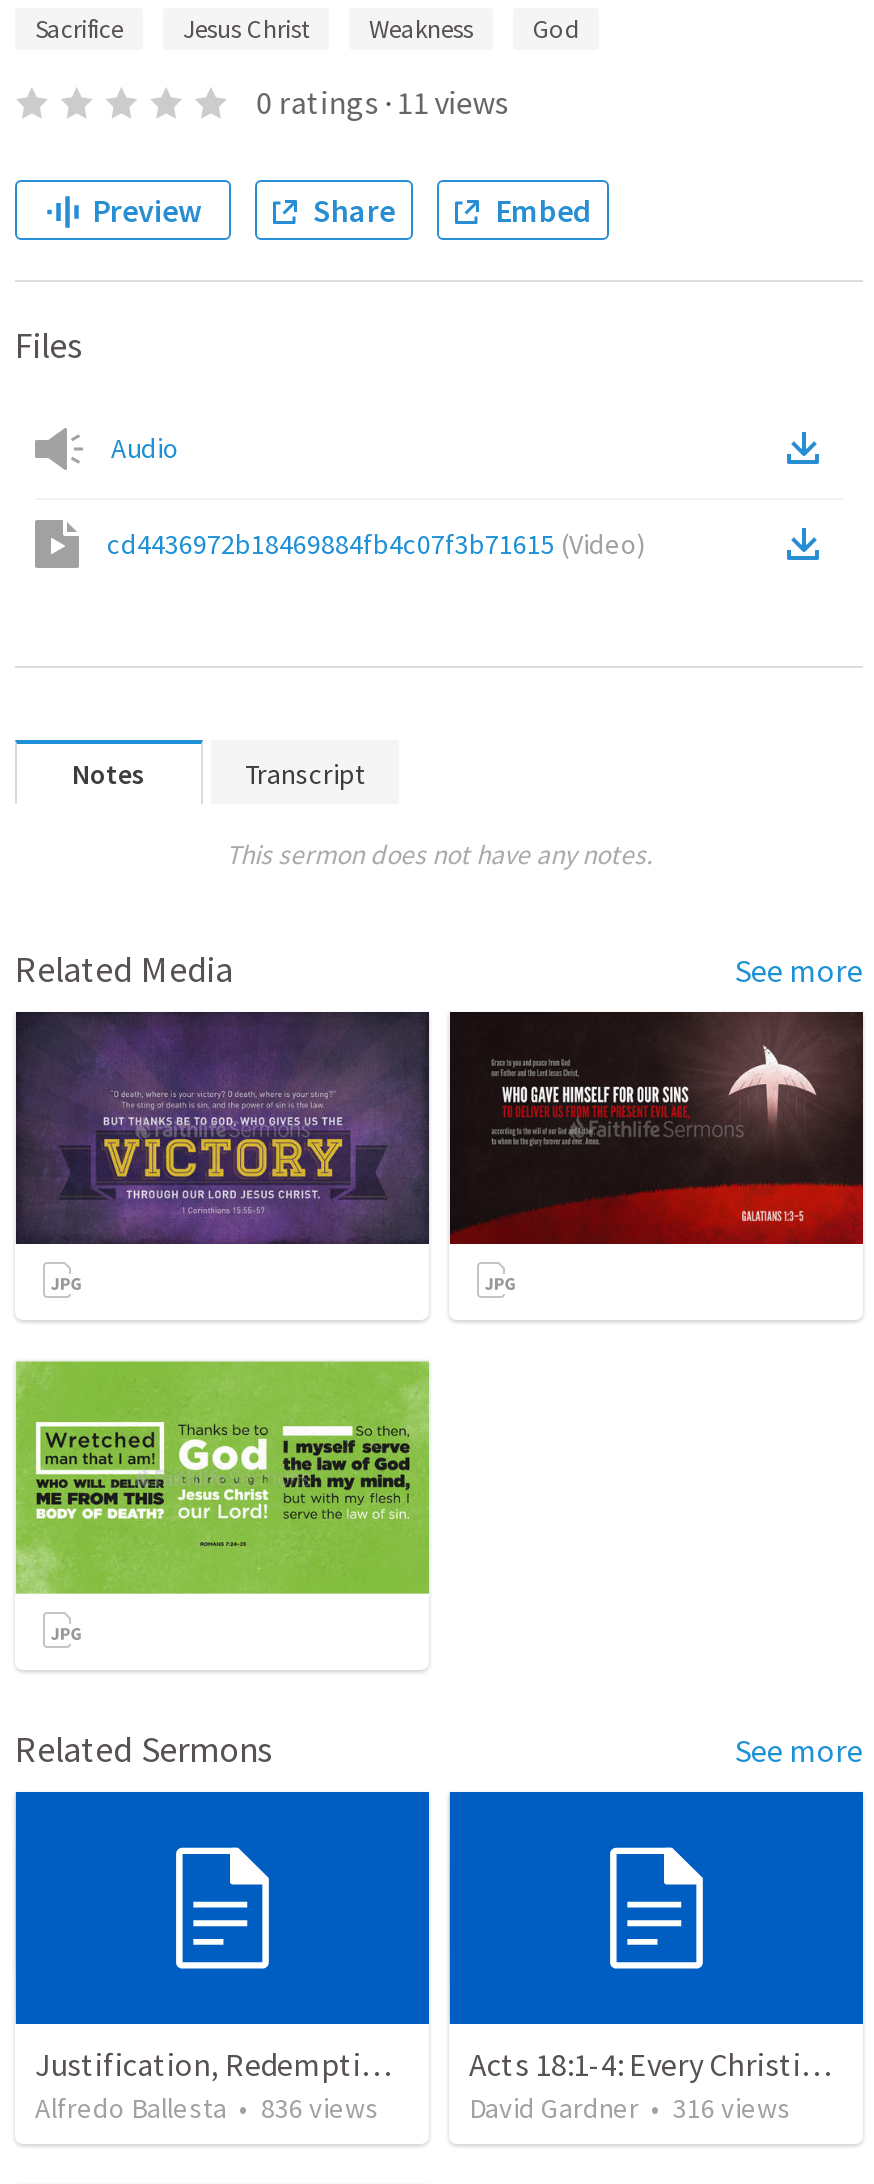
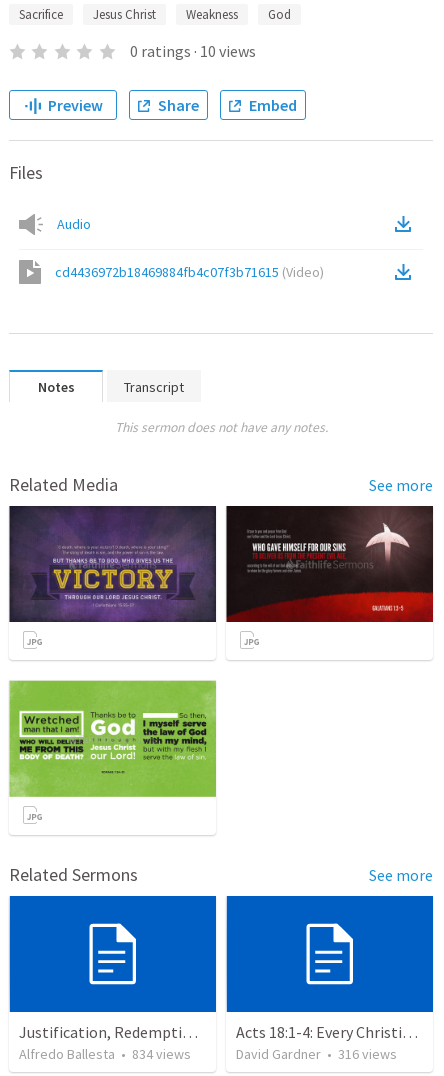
- 0 ratings · 11 views
+ 0 ratings · 10 views

- Alfredo Ballesta • 836 views
+ Alfredo Ballesta • 834 views
